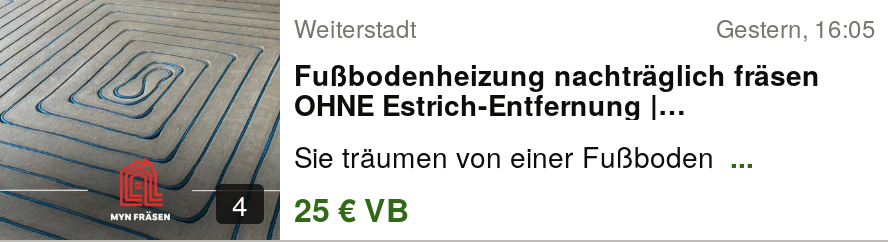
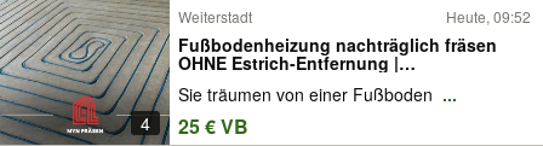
- Gestern, 16:05
+ Heute, 09:52
